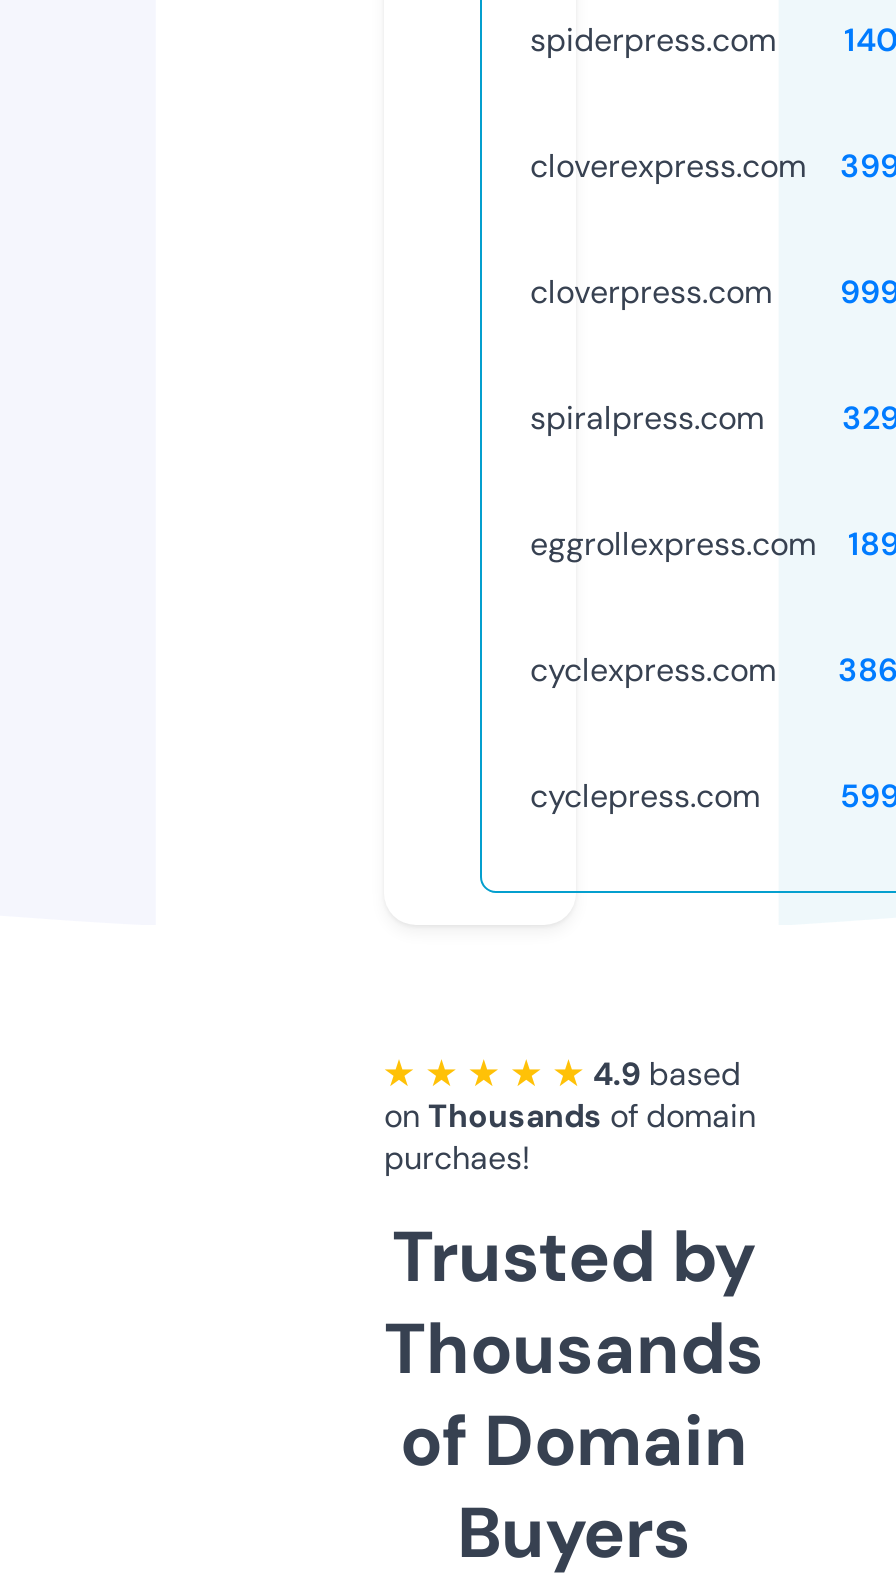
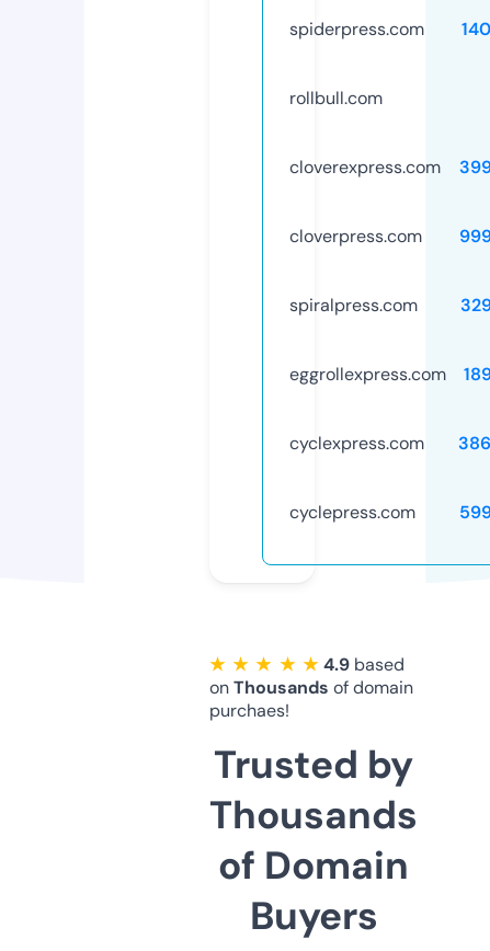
+ rollbull.com
